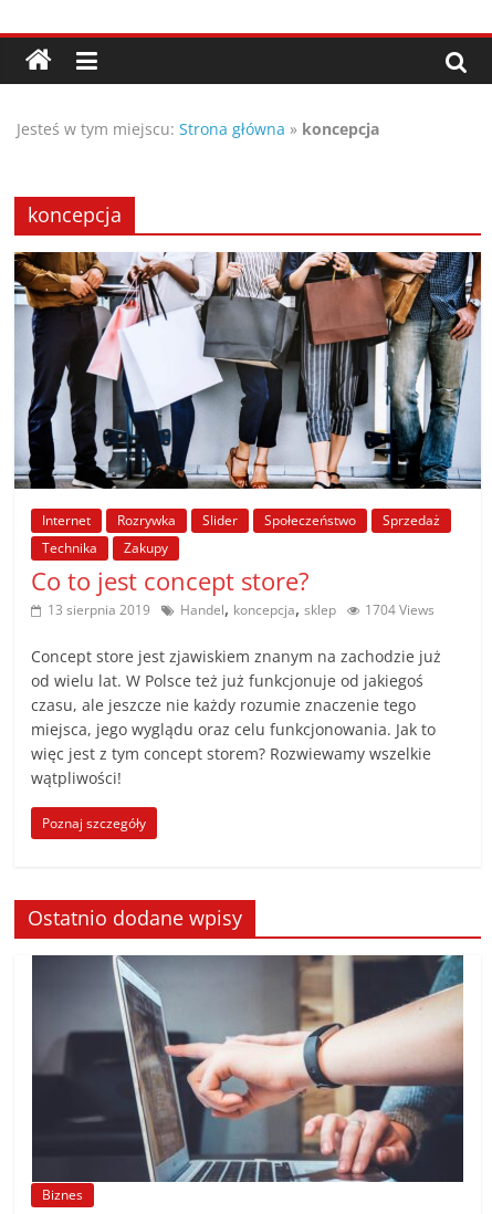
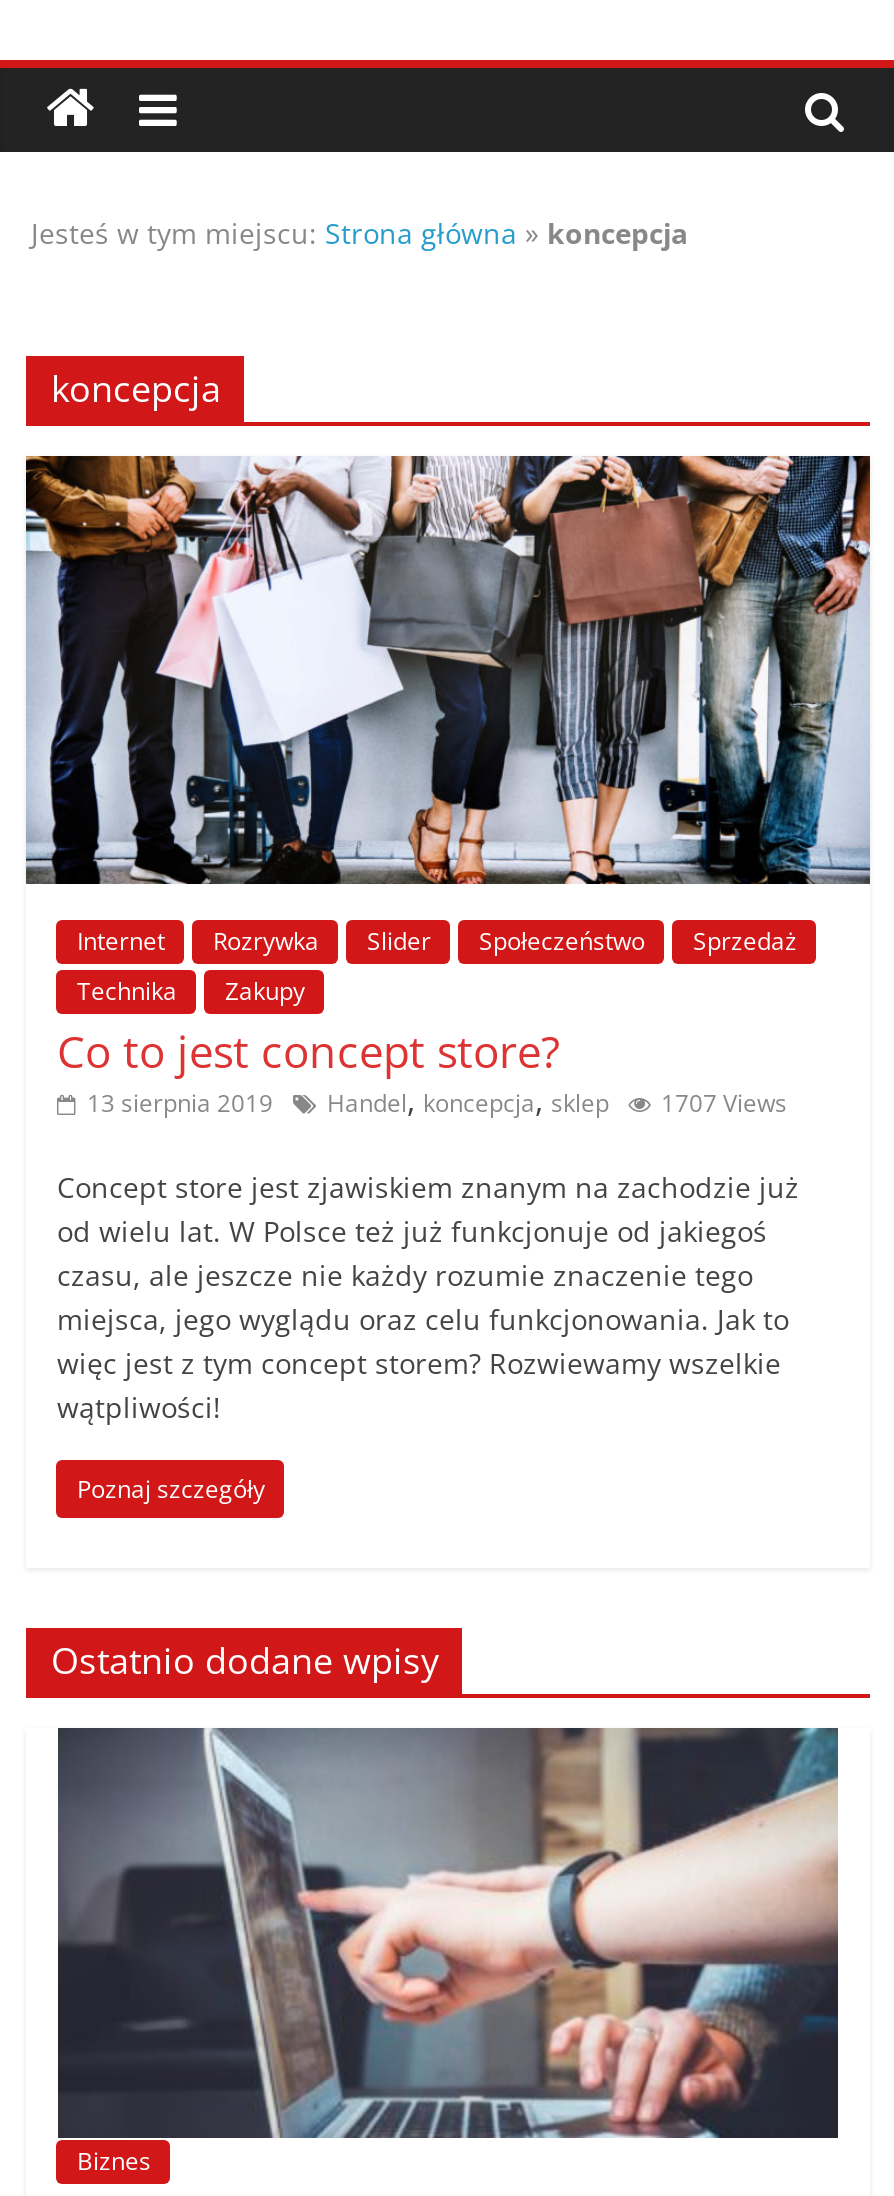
- 13 sierpnia 2019 Handel, koncepcja, sklep 1704 Views
+ 13 sierpnia 2019 Handel, koncepcja, sklep 1707 Views
